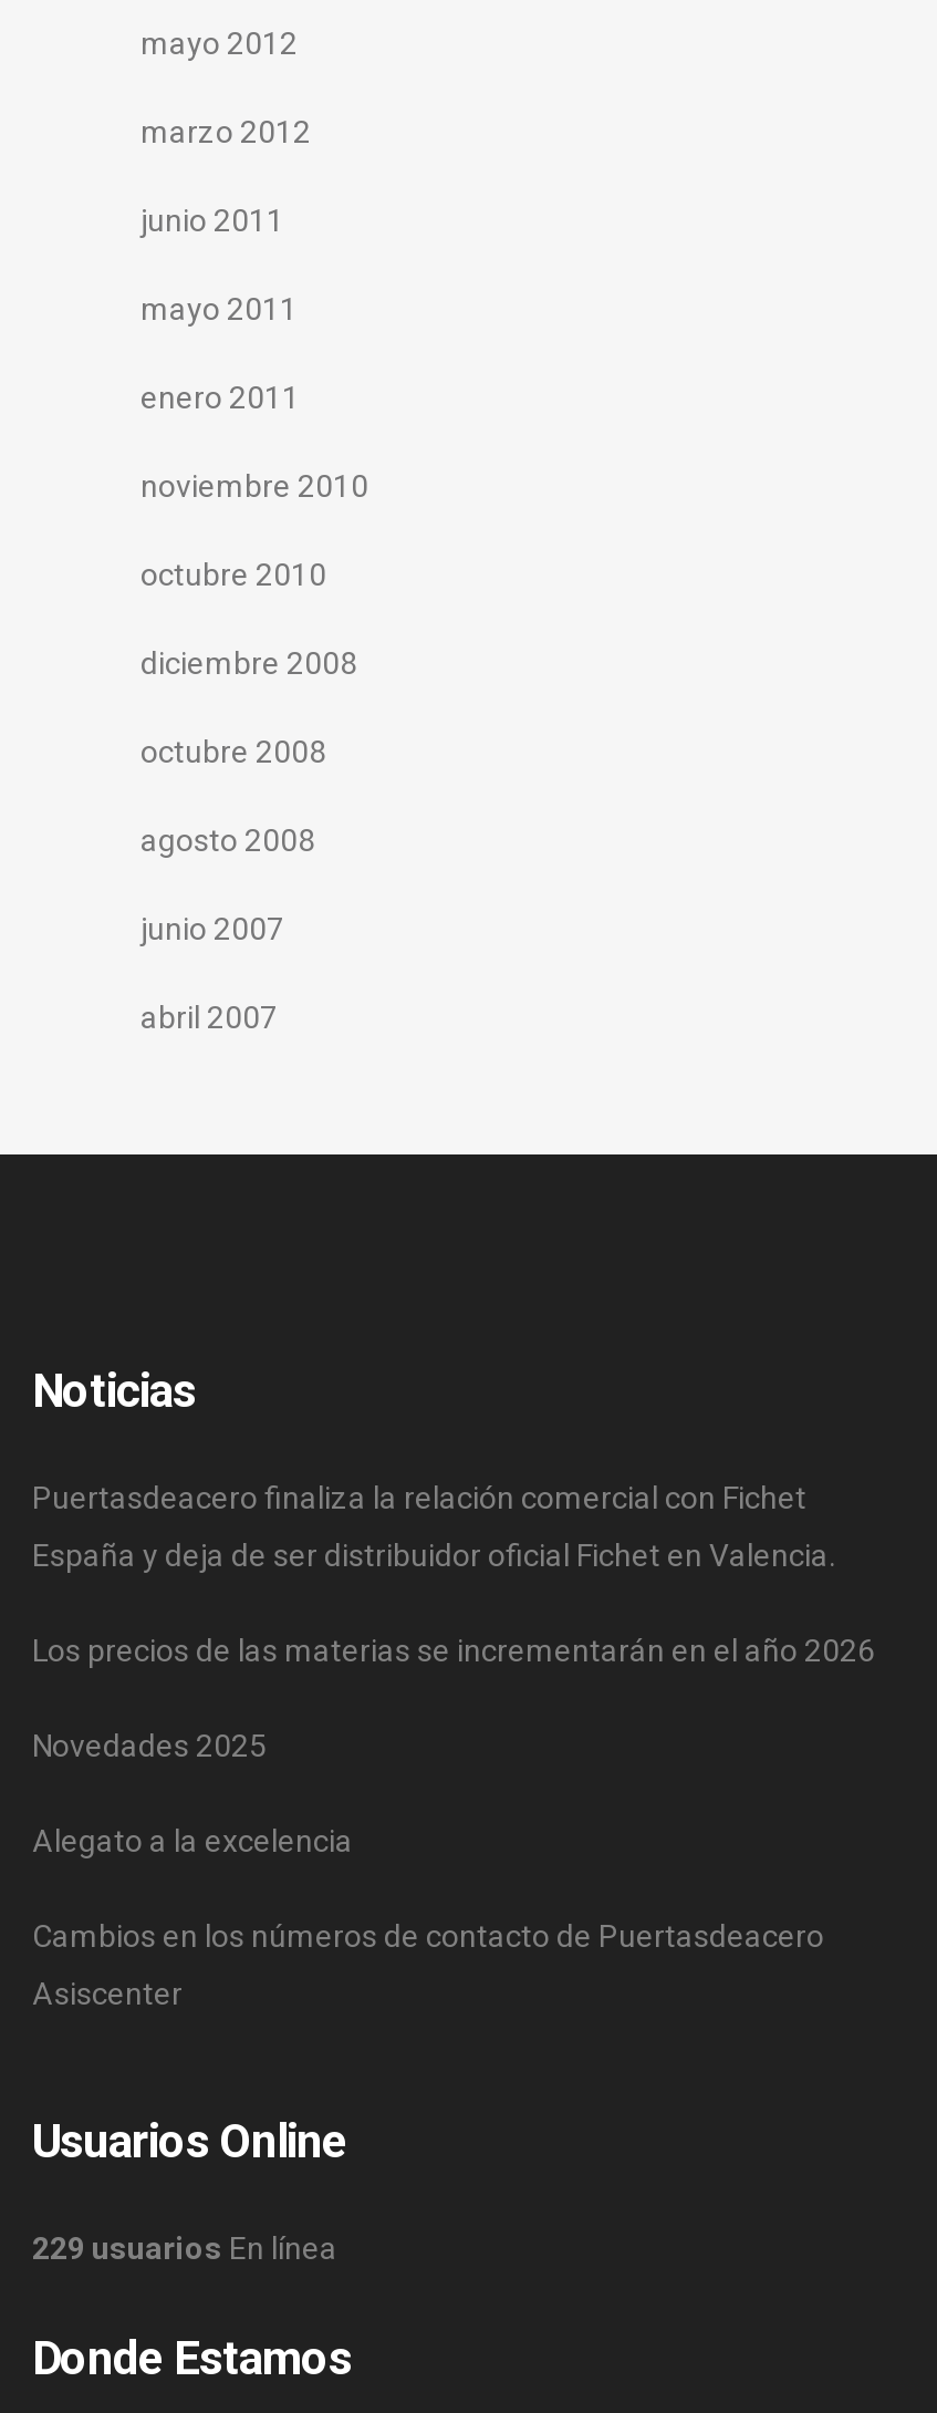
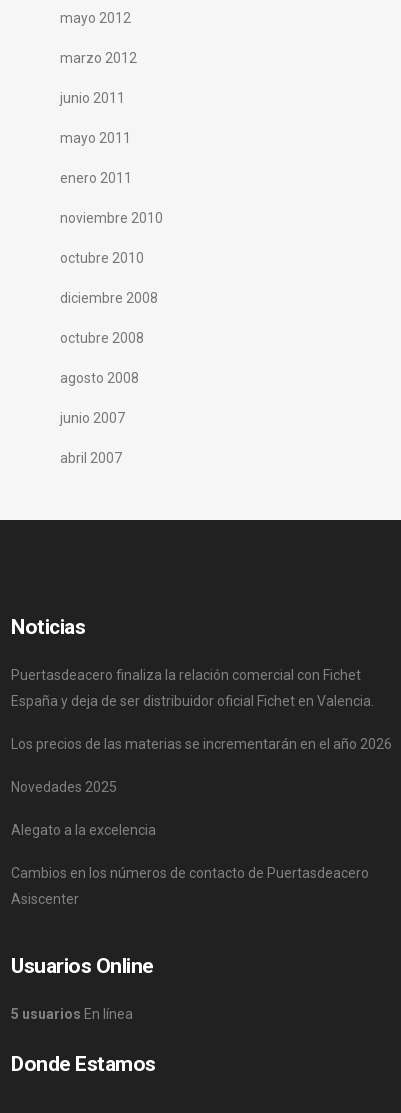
- 229 usuarios En línea
+ 5 usuarios En línea
